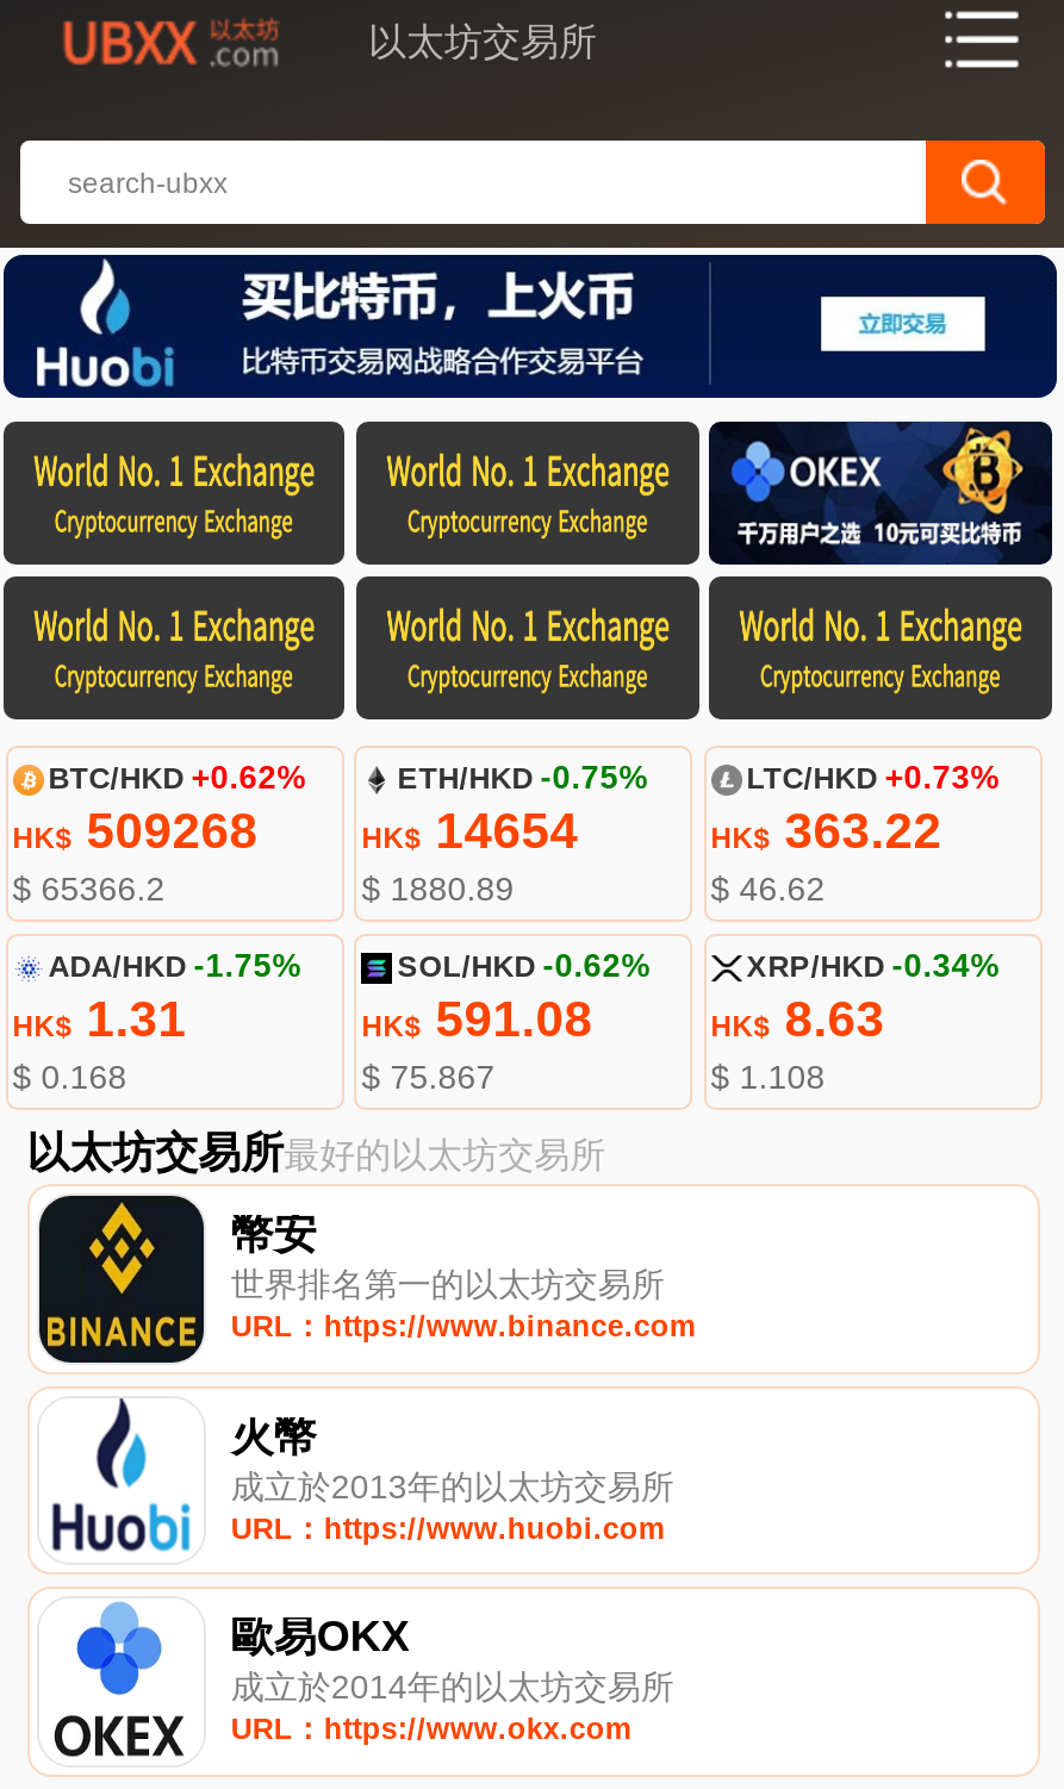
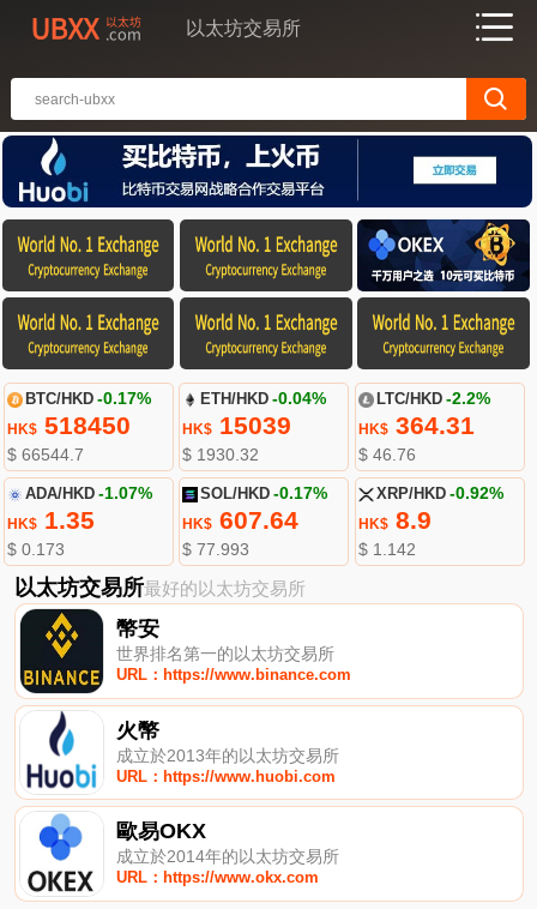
- BTC/HKD +0.62%
- HK$509268
- $ 65366.2
+ BTC/HKD -0.17%
+ HK$518450
+ $ 66544.7

- ETH/HKD -0.75%
- HK$14654
- $ 1880.89
+ ETH/HKD -0.04%
+ HK$15039
+ $ 1930.32

- LTC/HKD +0.73%
- HK$363.22
- $ 46.62
+ LTC/HKD -2.2%
+ HK$364.31
+ $ 46.76

- ADA/HKD -1.75%
- HK$1.31
- $ 0.168
+ ADA/HKD -1.07%
+ HK$1.35
+ $ 0.173

- SOL/HKD -0.62%
- HK$591.08
- $ 75.867
+ SOL/HKD -0.17%
+ HK$607.64
+ $ 77.993

- XRP/HKD -0.34%
- HK$8.63
- $ 1.108
+ XRP/HKD -0.92%
+ HK$8.9
+ $ 1.142
